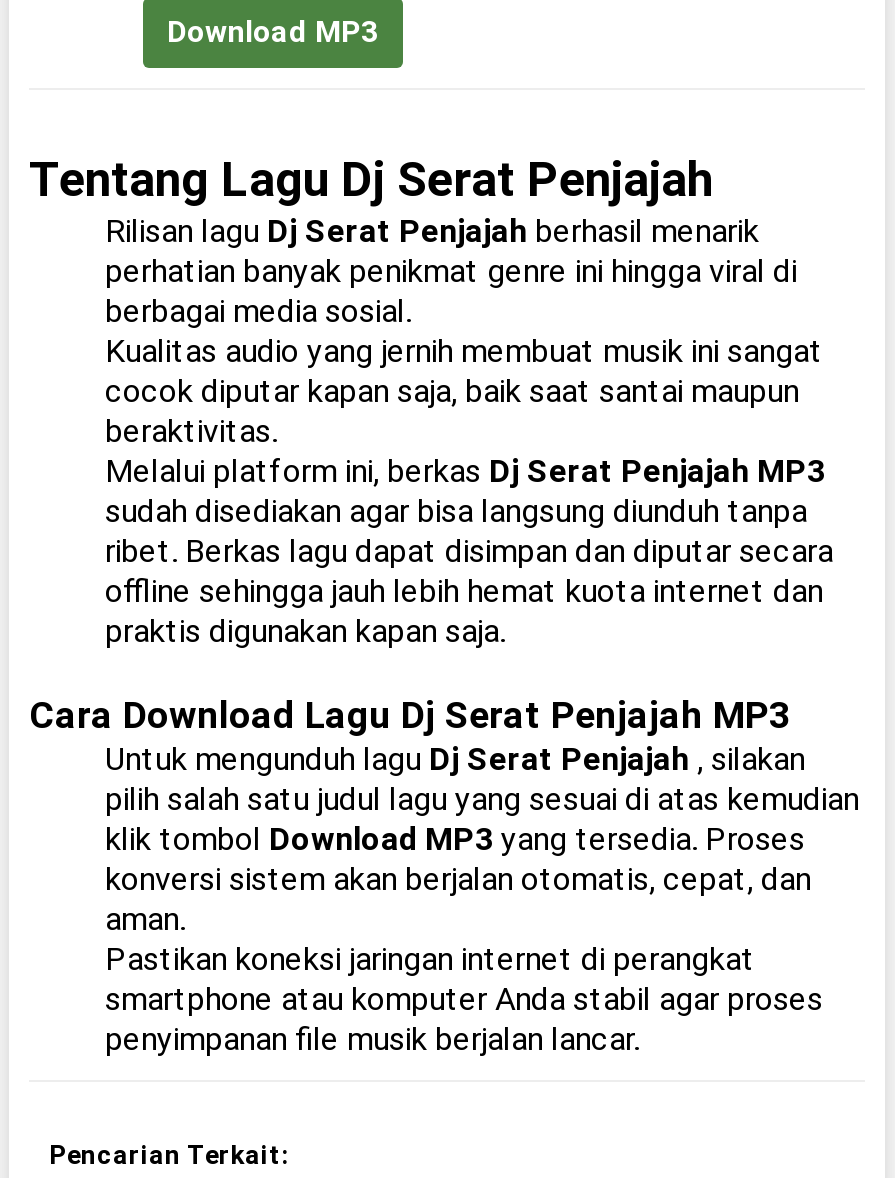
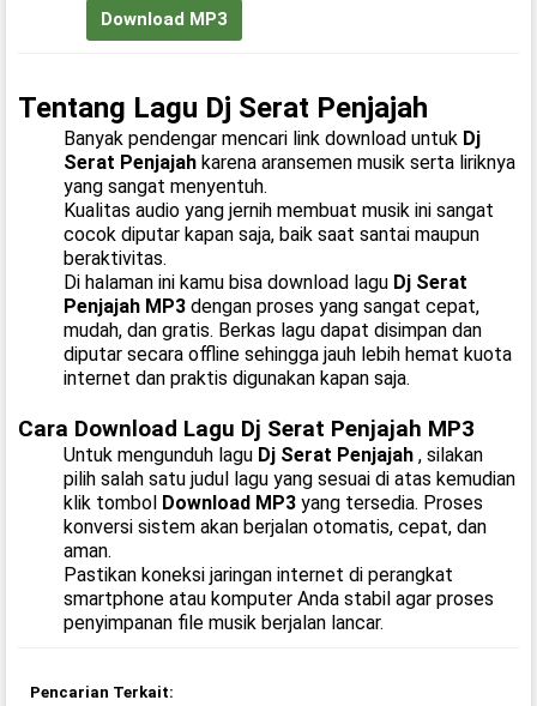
- Rilisan lagu Dj Serat Penjajah berhasil menarik
- perhatian banyak penikmat genre ini hingga viral di
- berbagai media sosial.
+ Banyak pendengar mencari link download untuk Dj
+ Serat Penjajah karena aransemen musik serta liriknya
+ yang sangat menyentuh.

- Melalui platform ini, berkas Dj Serat Penjajah MP3
- sudah disediakan agar bisa langsung diunduh tanpa
- ribet. Berkas lagu dapat disimpan dan diputar secara
- offline sehingga jauh lebih hemat kuota internet dan
- praktis digunakan kapan saja.
+ Di halaman ini kamu bisa download lagu Dj Serat
+ Penjajah MP3 dengan proses yang sangat cepat,
+ mudah, dan gratis. Berkas lagu dapat disimpan dan
+ diputar secara offline sehingga jauh lebih hemat kuota
+ internet dan praktis digunakan kapan saja.
